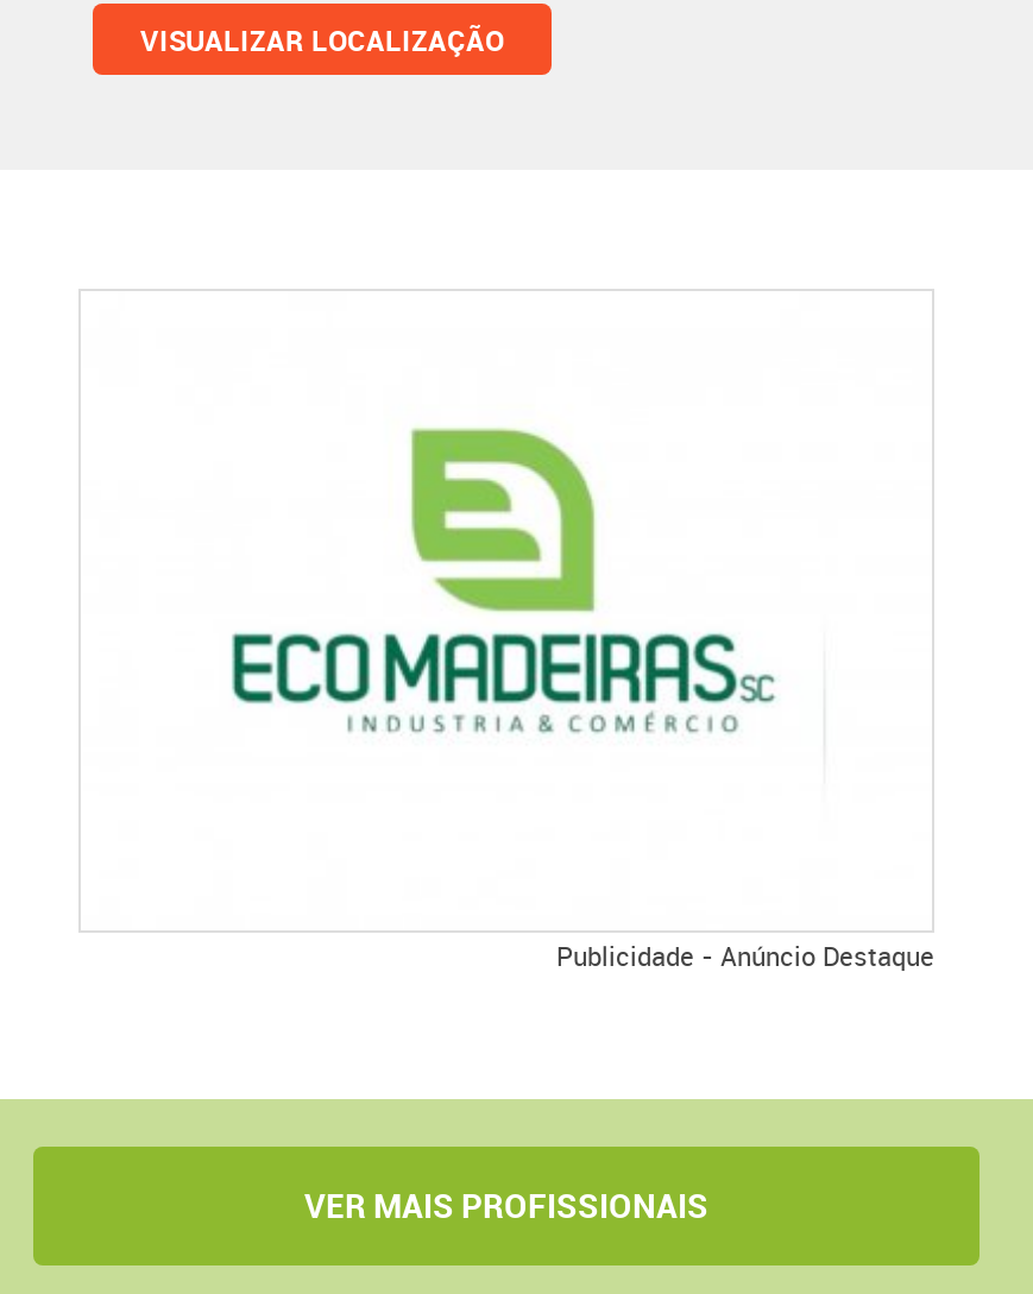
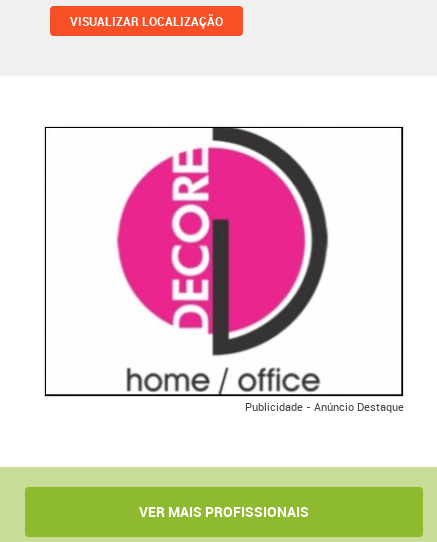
- [image]
+ [image]
